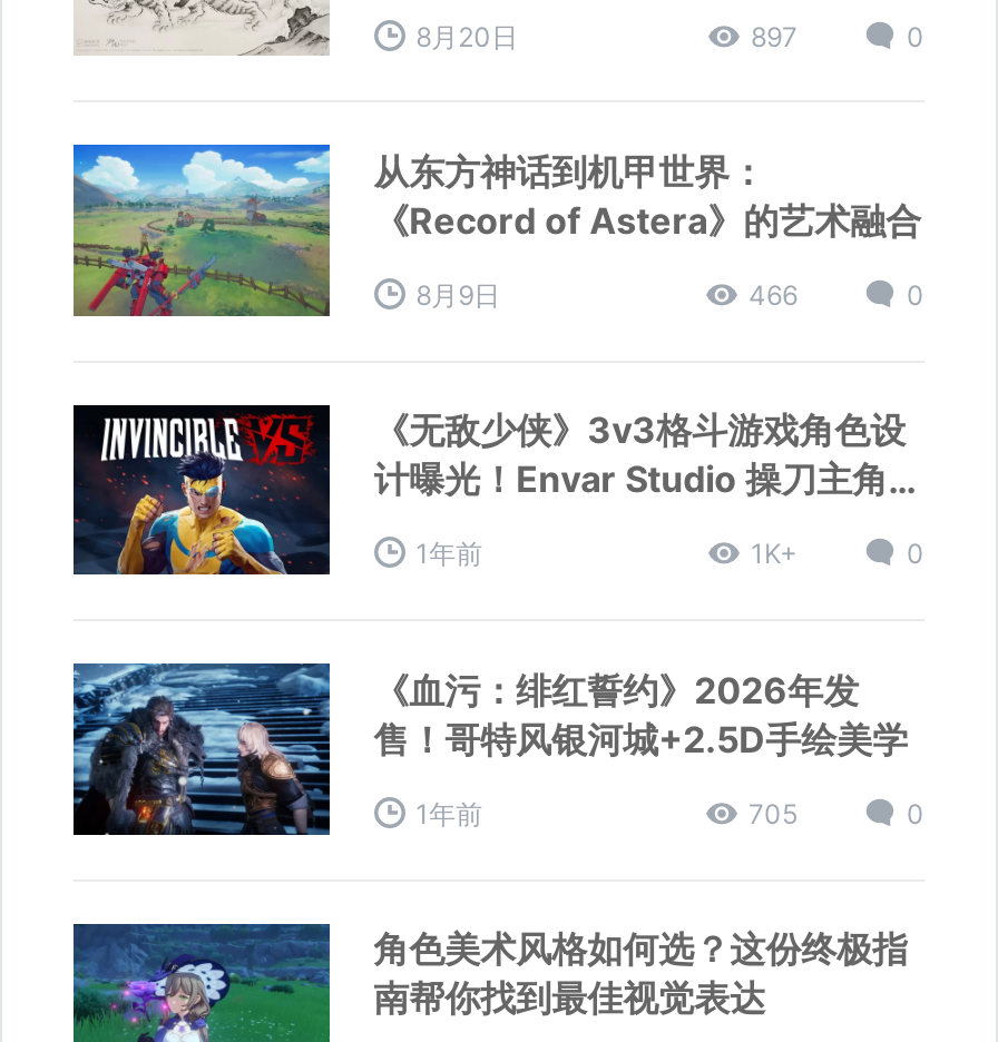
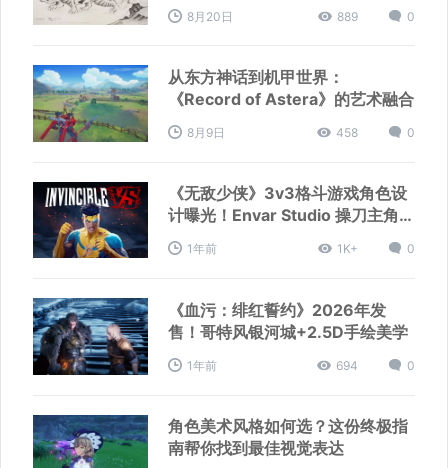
- 897
+ 889

- 466
+ 458

- 705
+ 694
